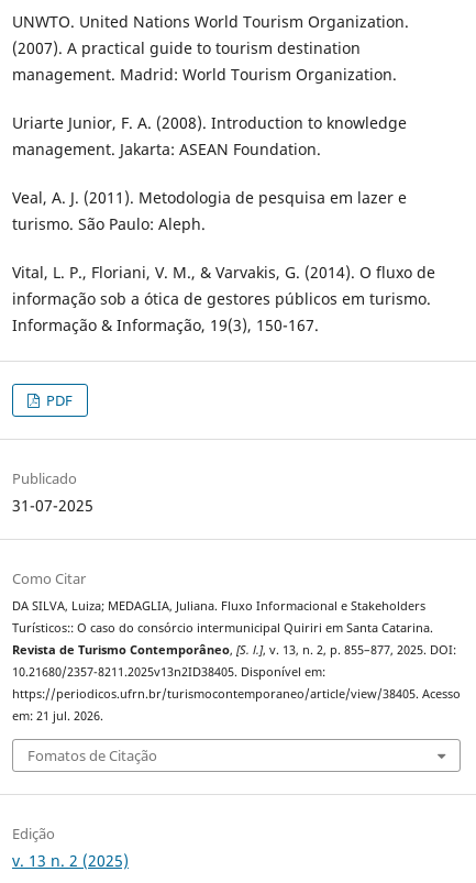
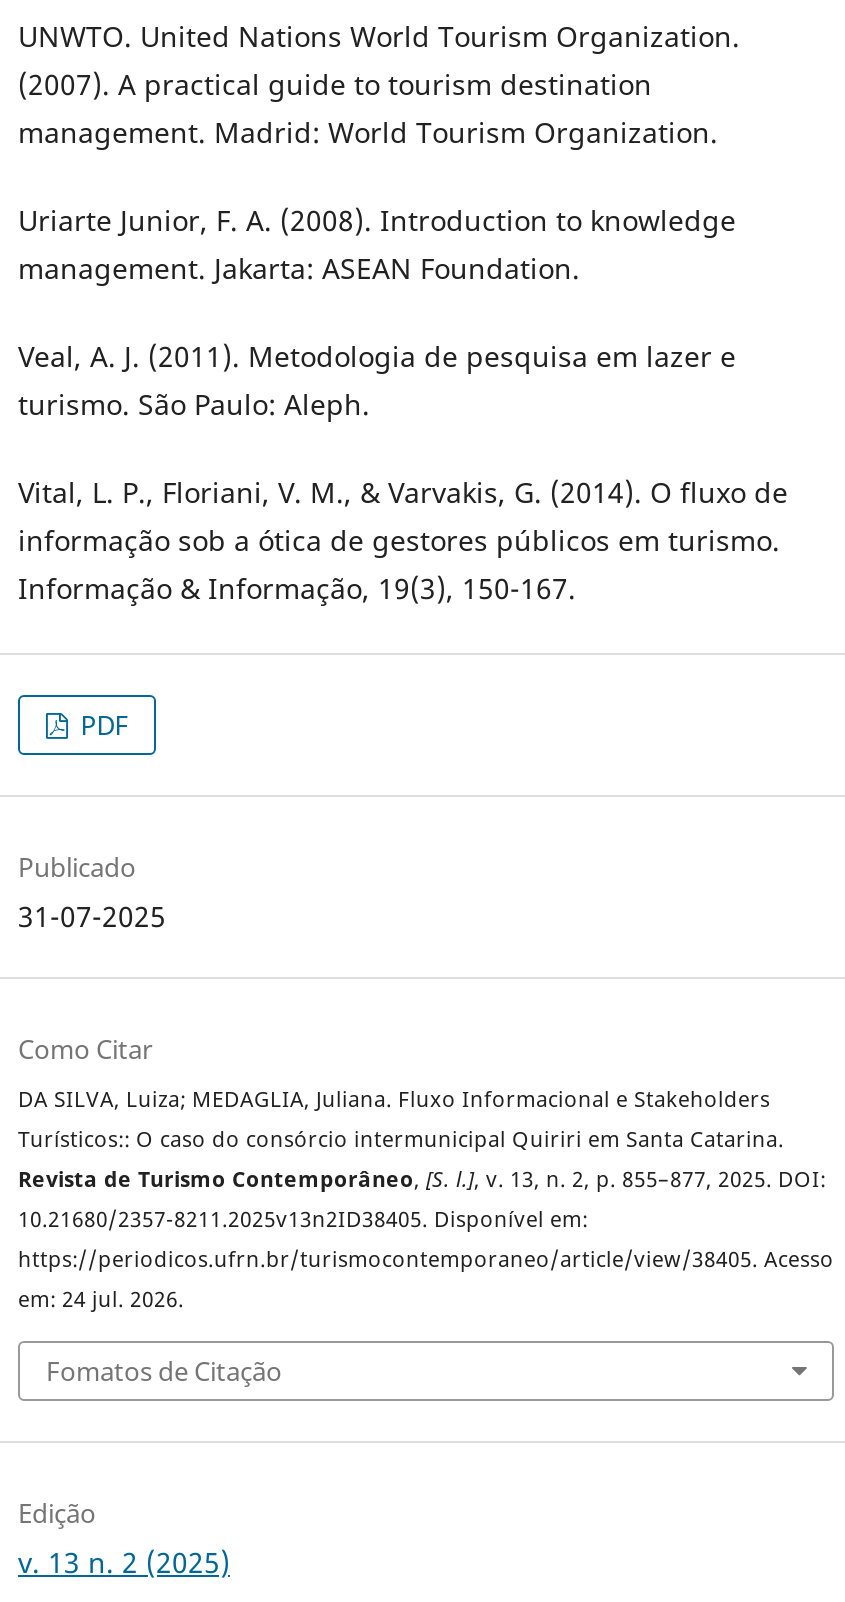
- em: 21 jul. 2026.
+ em: 24 jul. 2026.
